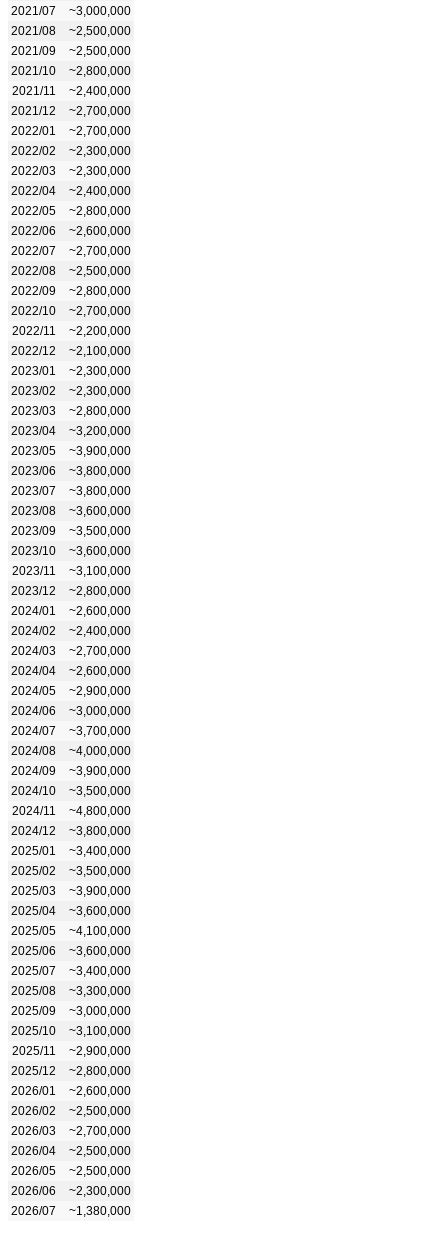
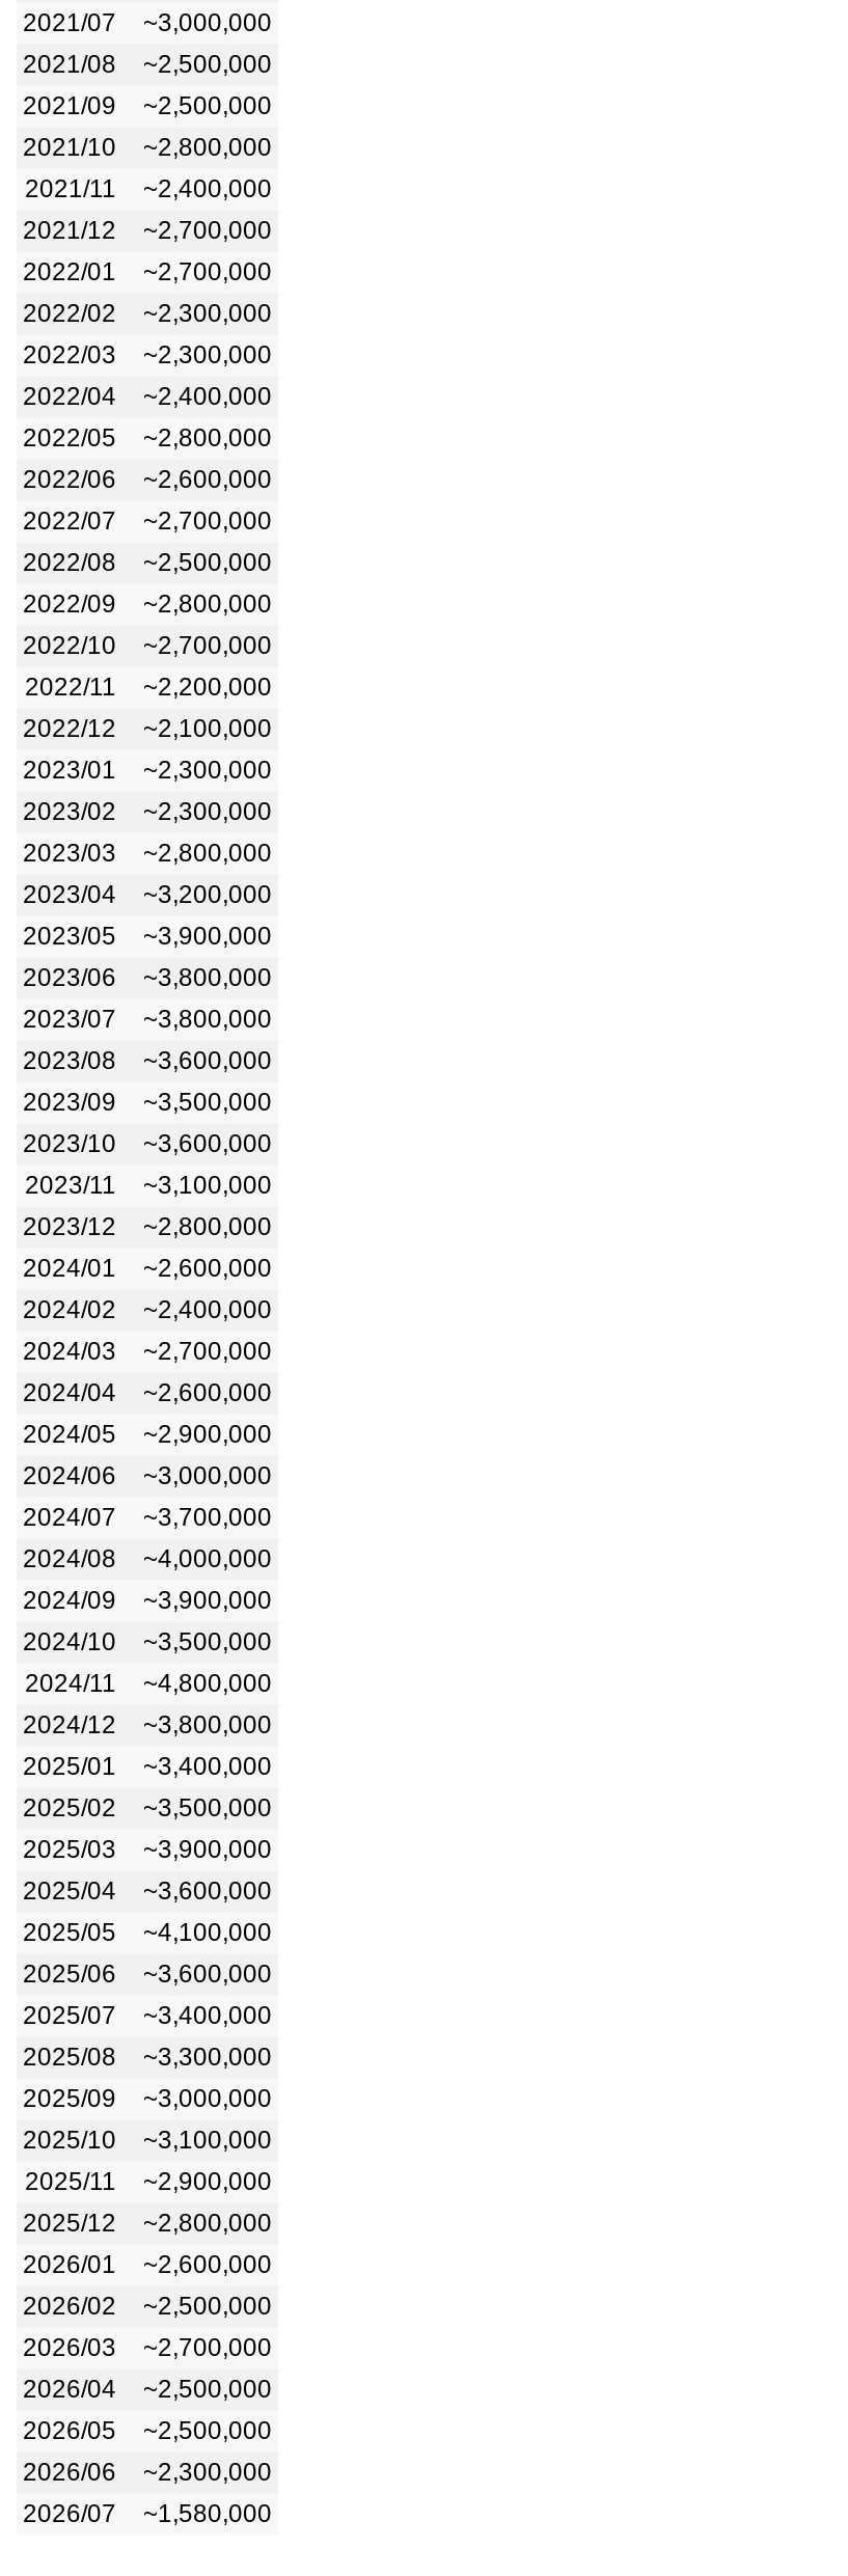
- 2026/07 ~1,380,000
+ 2026/07 ~1,580,000
